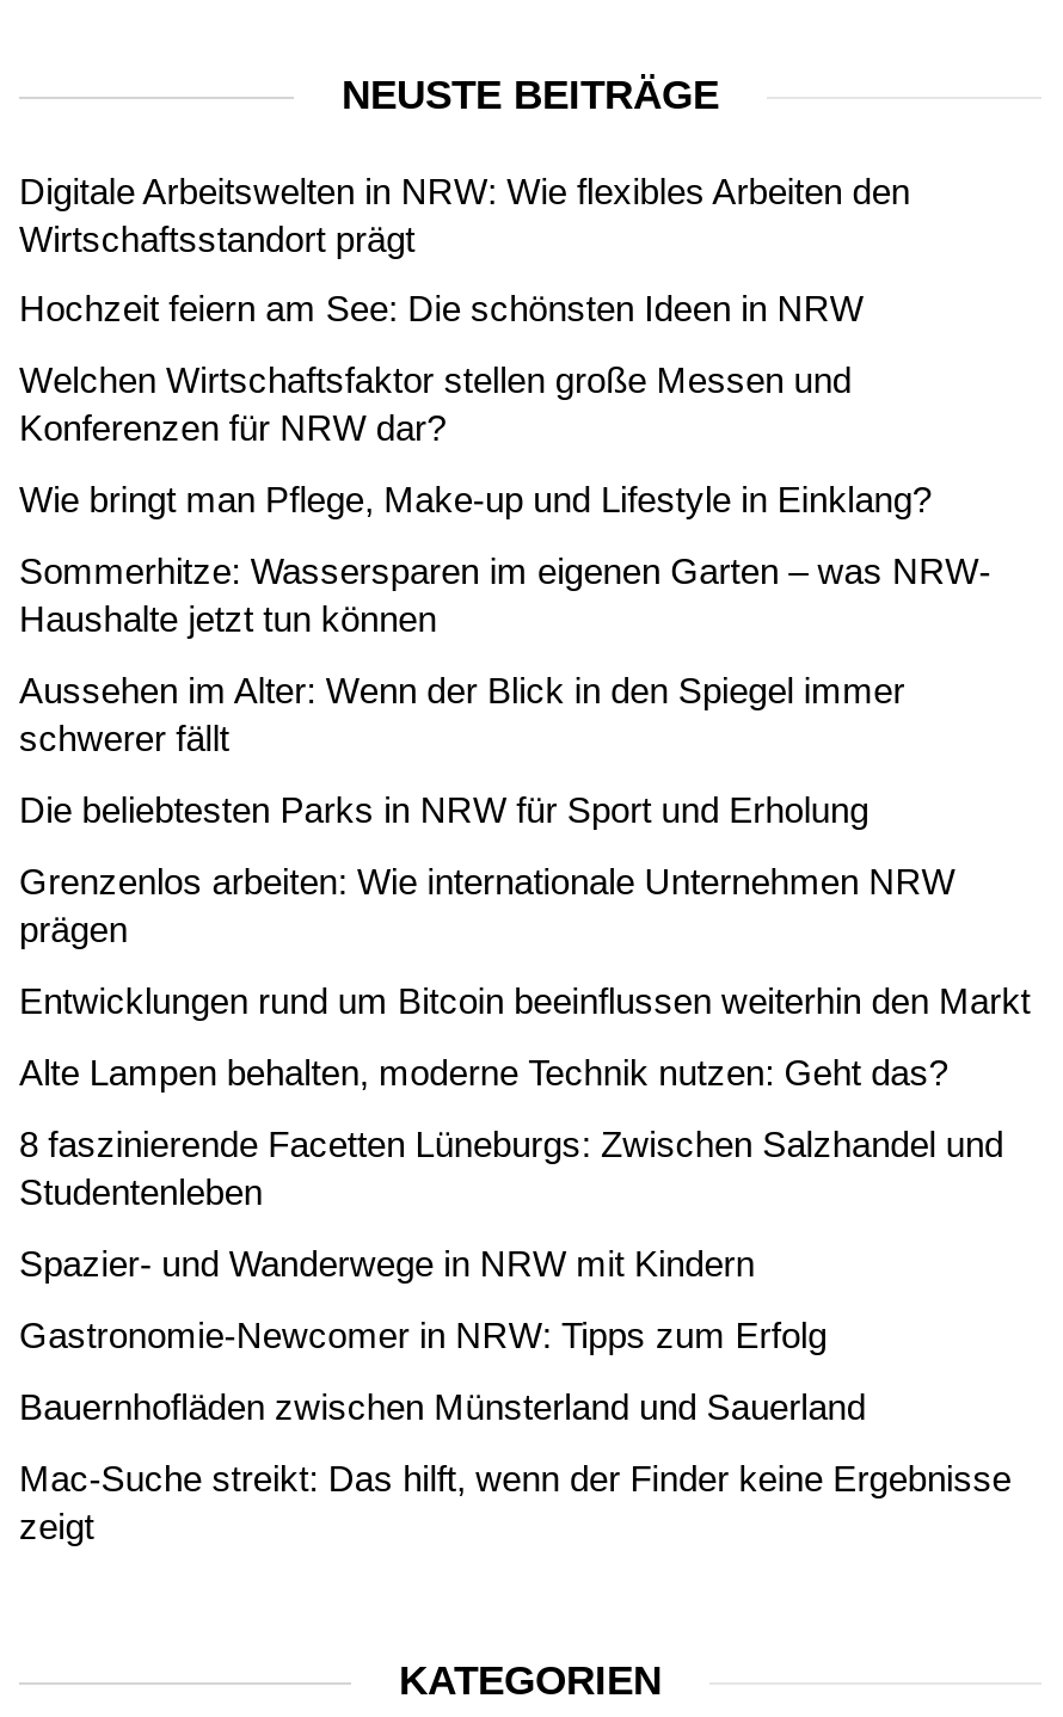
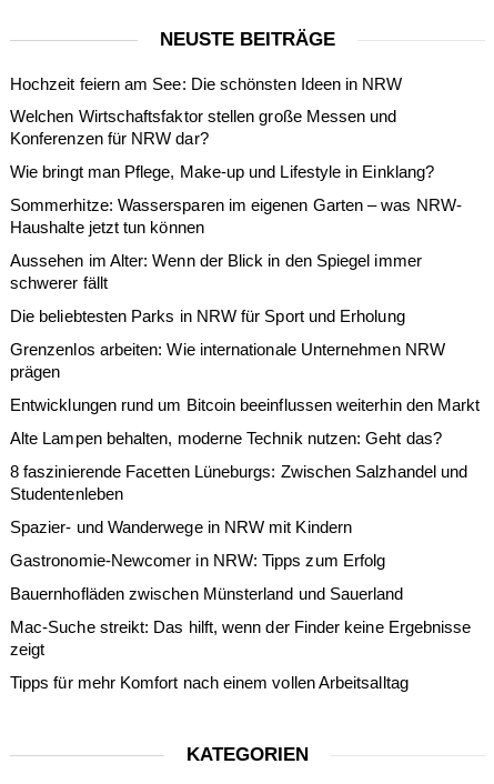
- Digitale Arbeitswelten in NRW: Wie flexibles Arbeiten den
- Wirtschaftsstandort prägt

moved up: Hochzeit feiern am See: Die schönsten Ideen in NRW | Welchen Wirtschaftsfaktor stellen große Messen und | Konferenzen für NRW dar? | ... | Mac-Suche streikt: Das hilft, wenn der Finder keine Ergebnisse | zeigt

+ Tipps für mehr Komfort nach einem vollen Arbeitsalltag
